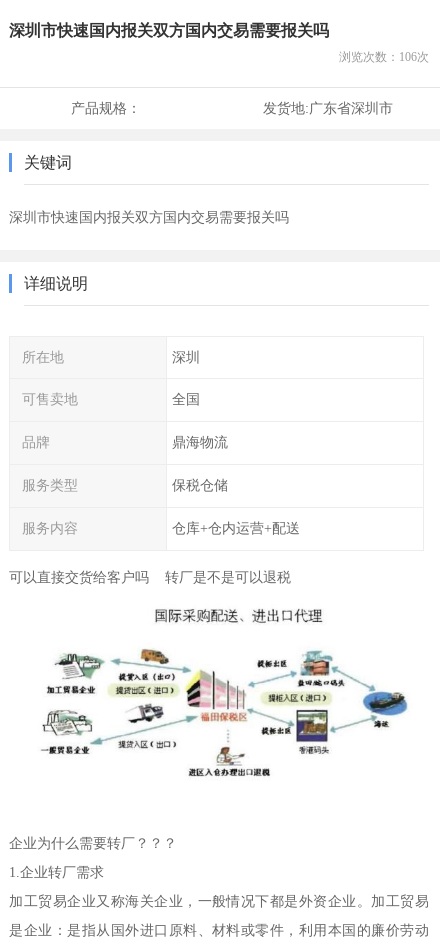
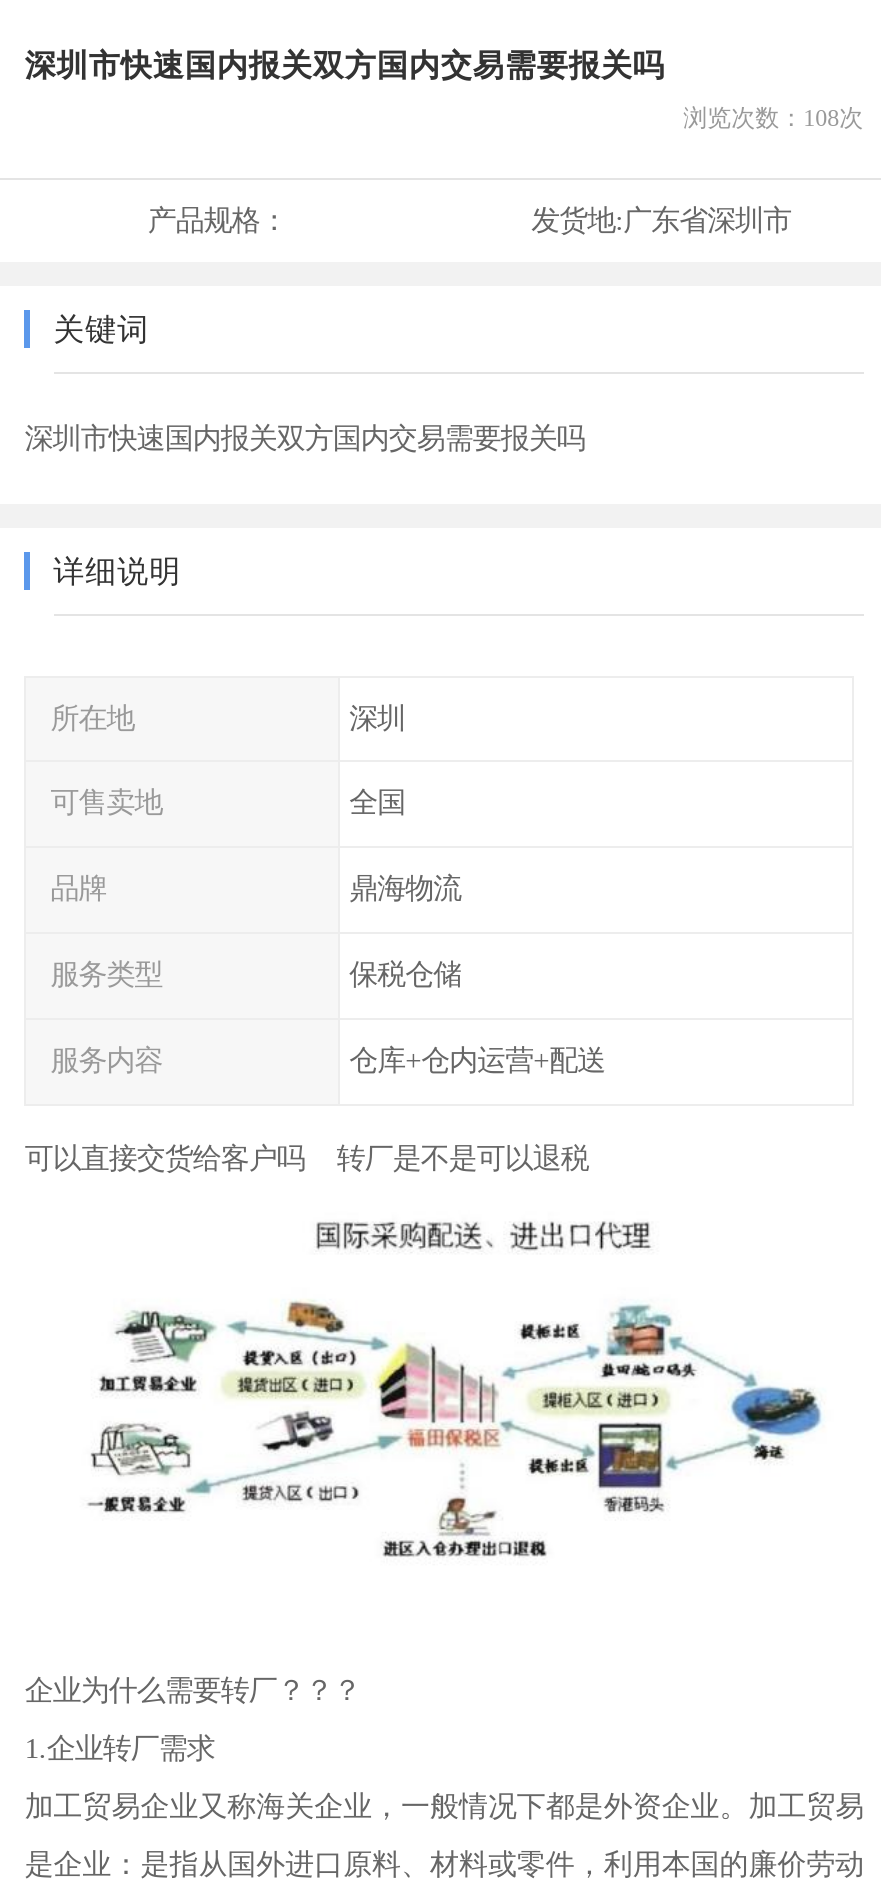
- 浏览次数：106次
+ 浏览次数：108次
